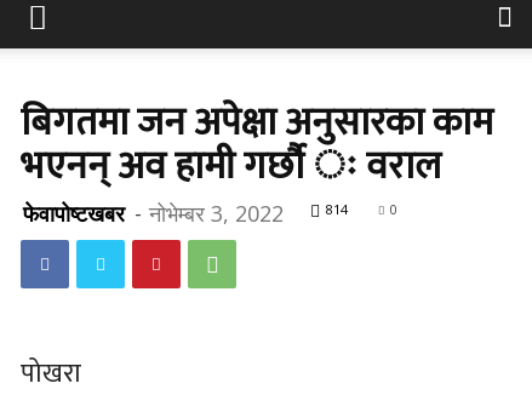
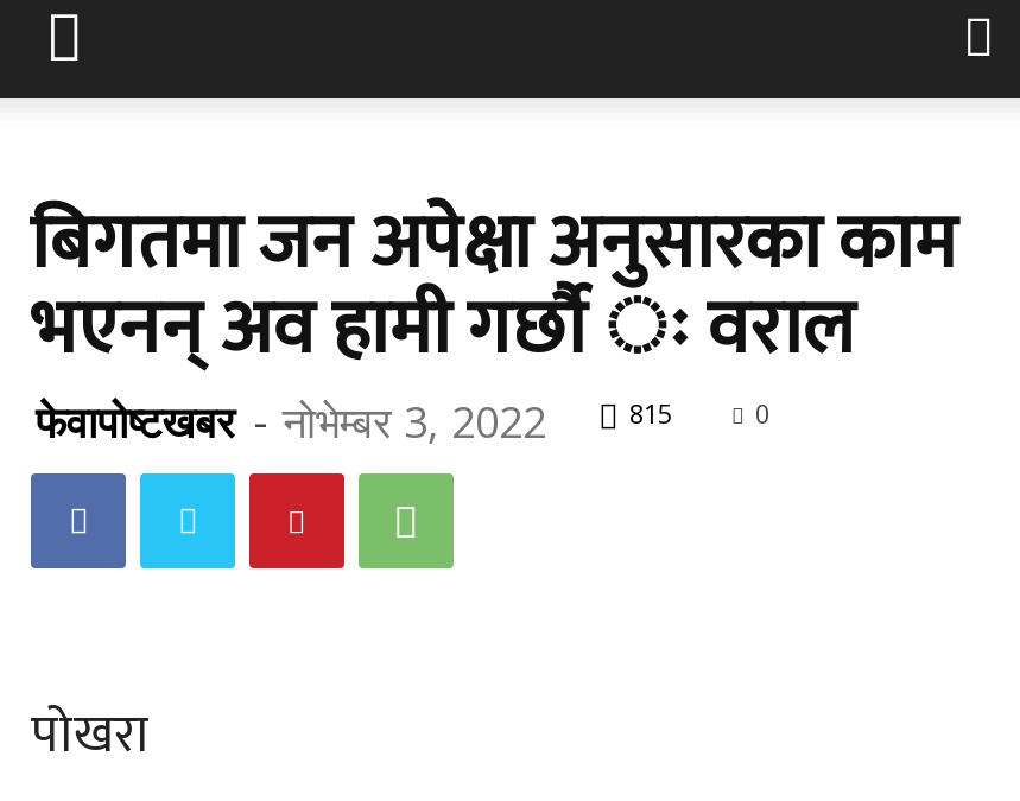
- 814
+ 815
